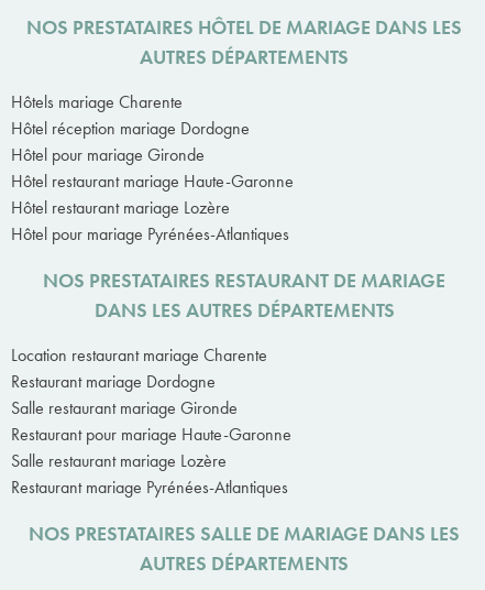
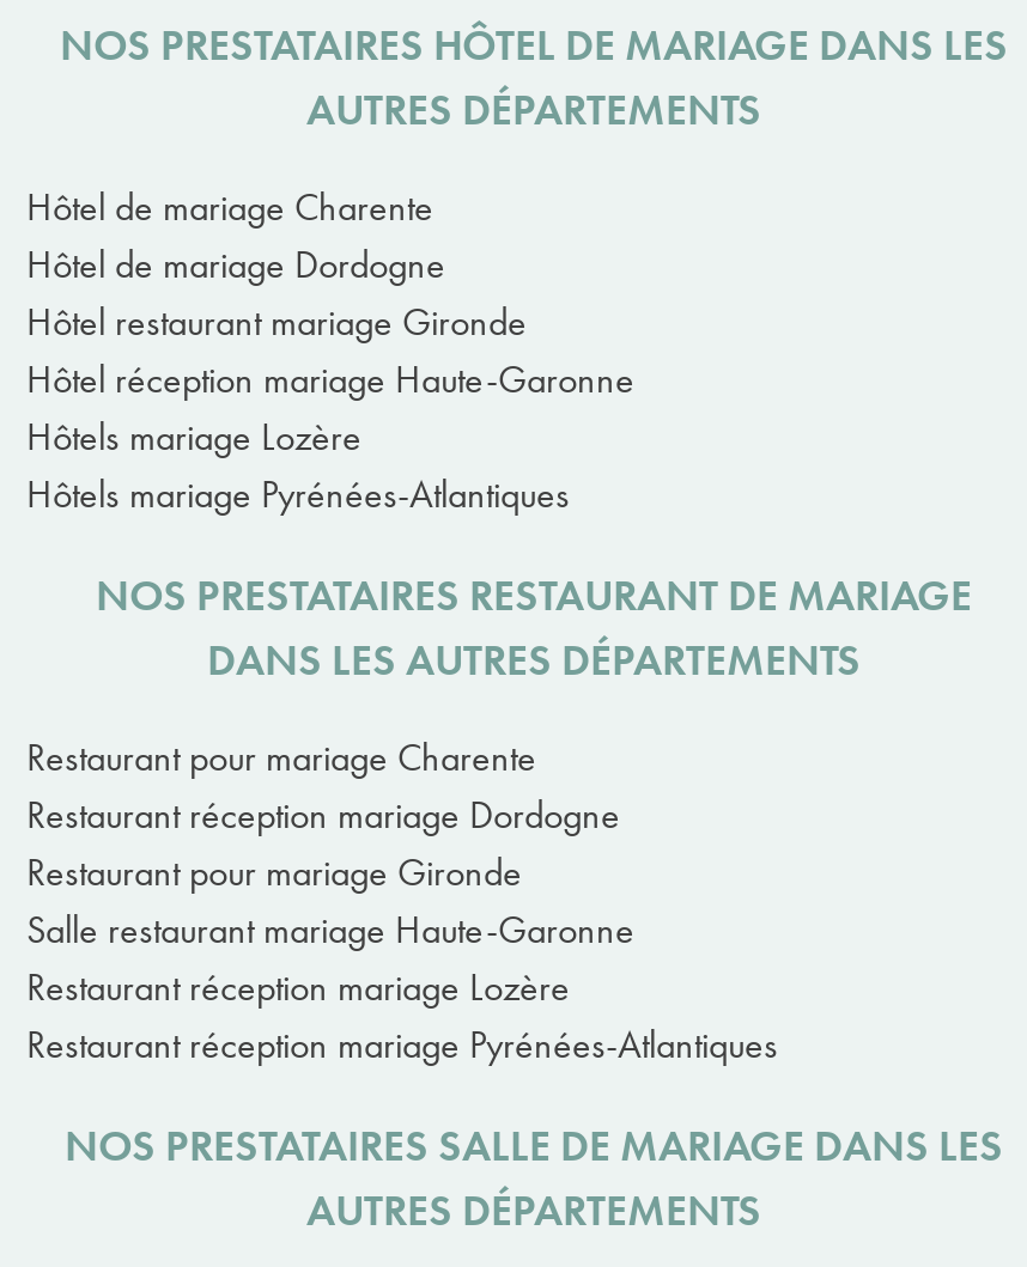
- Hôtels mariage Charente
- Hôtel réception mariage Dordogne
- Hôtel pour mariage Gironde
- Hôtel restaurant mariage Haute-Garonne
- Hôtel restaurant mariage Lozère
- Hôtel pour mariage Pyrénées-Atlantiques
+ Hôtel de mariage Charente
+ Hôtel de mariage Dordogne
+ Hôtel restaurant mariage Gironde
+ Hôtel réception mariage Haute-Garonne
+ Hôtels mariage Lozère
+ Hôtels mariage Pyrénées-Atlantiques

- Location restaurant mariage Charente
- Restaurant mariage Dordogne
- Salle restaurant mariage Gironde
- Restaurant pour mariage Haute-Garonne
- Salle restaurant mariage Lozère
- Restaurant mariage Pyrénées-Atlantiques
+ Restaurant pour mariage Charente
+ Restaurant réception mariage Dordogne
+ Restaurant pour mariage Gironde
+ Salle restaurant mariage Haute-Garonne
+ Restaurant réception mariage Lozère
+ Restaurant réception mariage Pyrénées-Atlantiques
